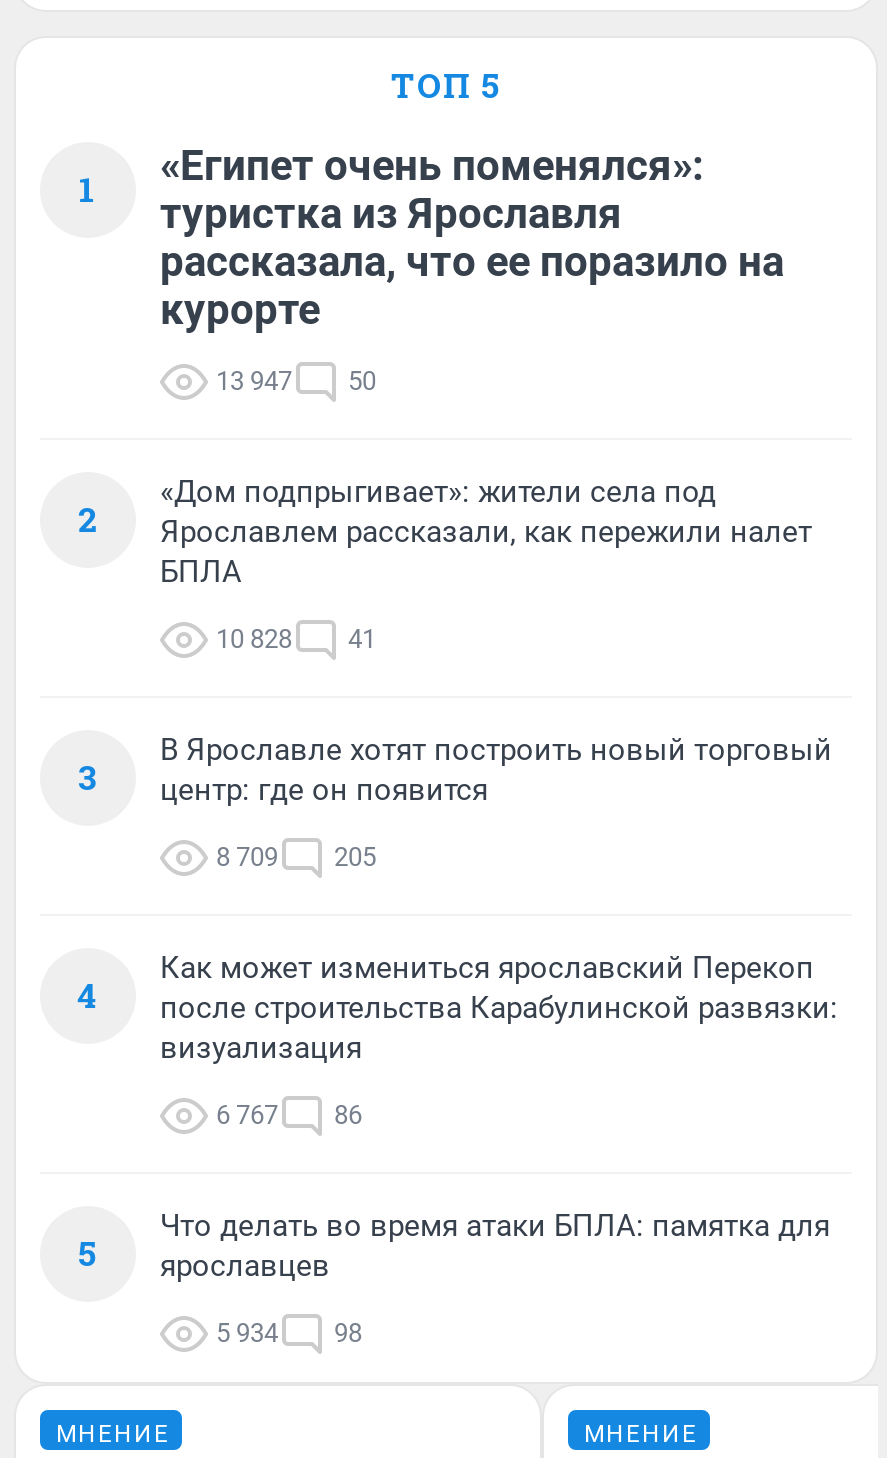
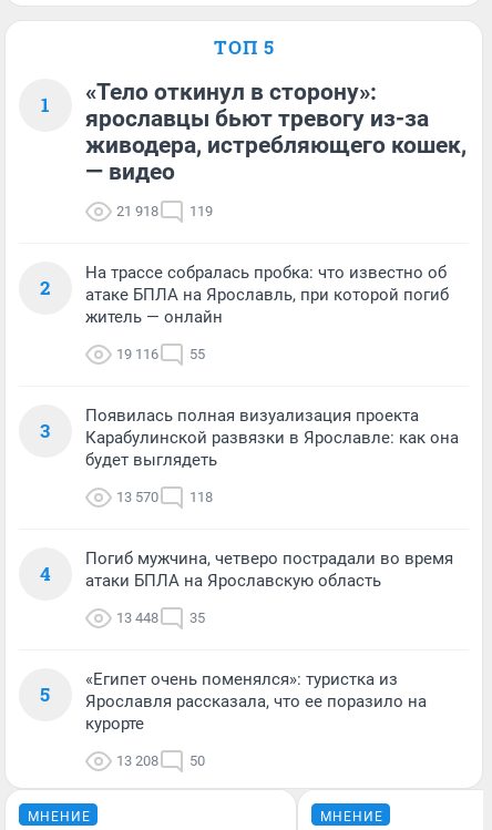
- «Египет очень поменялся»:
- туристка из Ярославля
- рассказала, что ее поразило на
- курорте
+ «Тело откинул в сторону»:
+ ярославцы бьют тревогу из-за
+ живодера, истребляющего кошек,
+ — видео

- 13 947
- 50
+ 21 918
+ 119

- «Дом подпрыгивает»: жители села под
- Ярославлем рассказали, как пережили налет
- БПЛА
+ На трассе собралась пробка: что известно об
+ атаке БПЛА на Ярославль, при которой погиб
+ житель — онлайн

- 10 828
- 41
+ 19 116
+ 55

- В Ярославле хотят построить новый торговый
- центр: где он появится
+ Появилась полная визуализация проекта
+ Карабулинской развязки в Ярославле: как она
+ будет выглядеть

- 8 709
- 205
+ 13 570
+ 118

- Как может измениться ярославский Перекоп
- после строительства Карабулинской развязки:
- визуализация
+ Погиб мужчина, четверо пострадали во время
+ атаки БПЛА на Ярославскую область

- 6 767
- 86
+ 13 448
+ 35

- Что делать во время атаки БПЛА: памятка для
- ярославцев
+ «Египет очень поменялся»: туристка из
+ Ярославля рассказала, что ее поразило на
+ курорте

- 5 934
- 98
+ 13 208
+ 50
